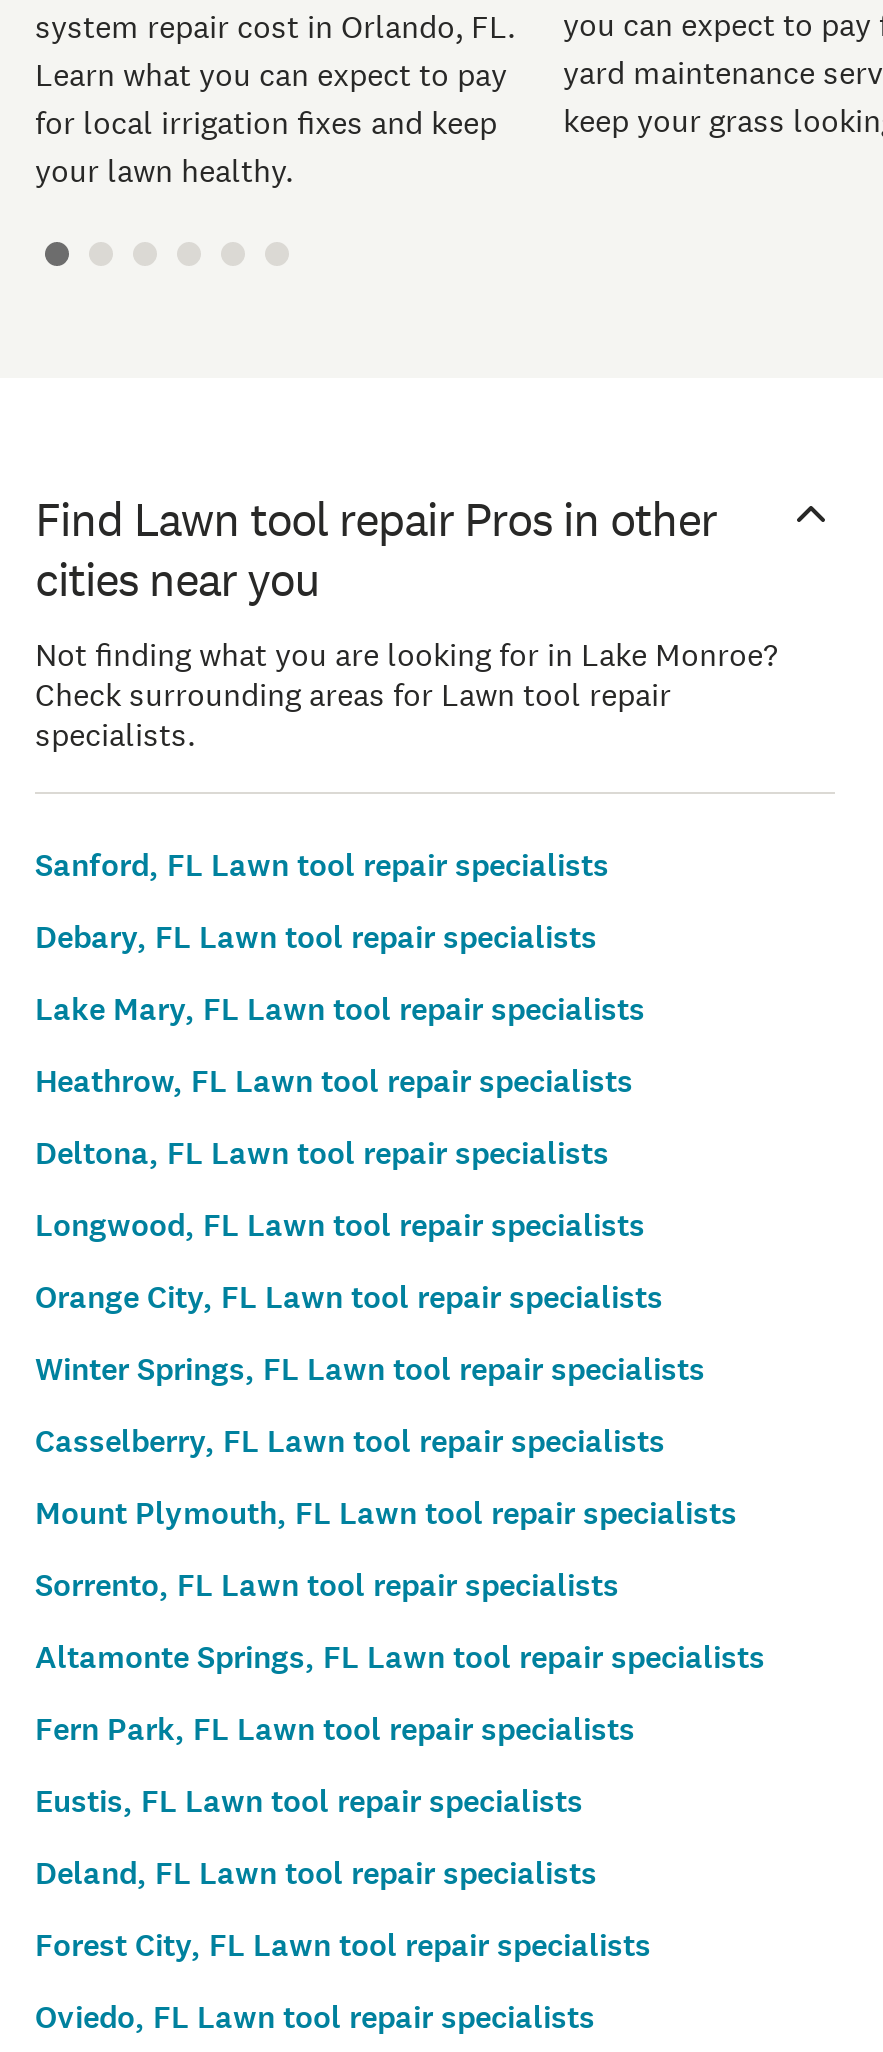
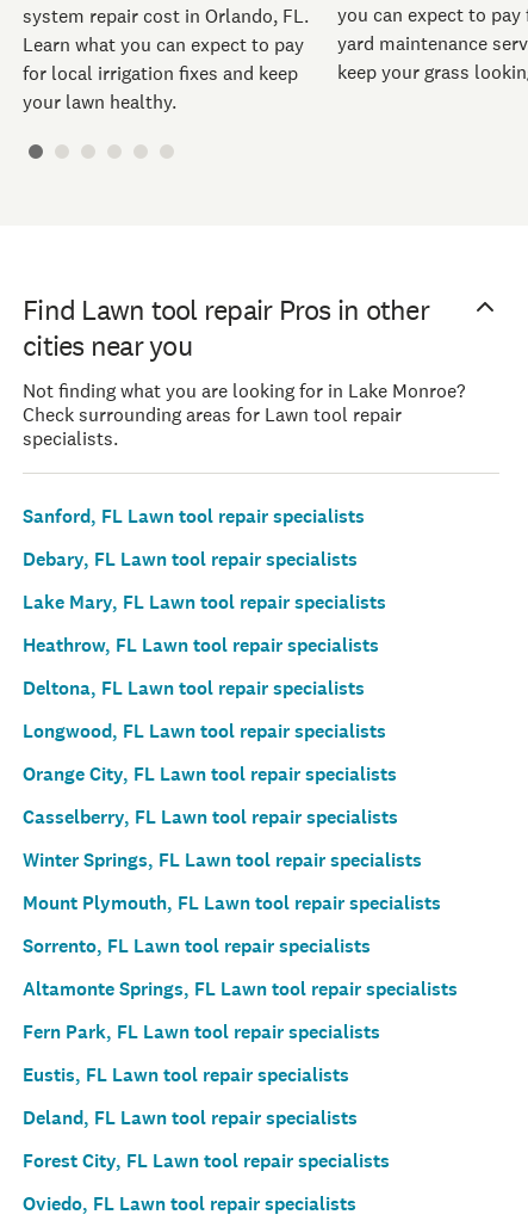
moved down: Winter Springs, FL Lawn tool repair specialists

moved up: Casselberry, FL Lawn tool repair specialists
